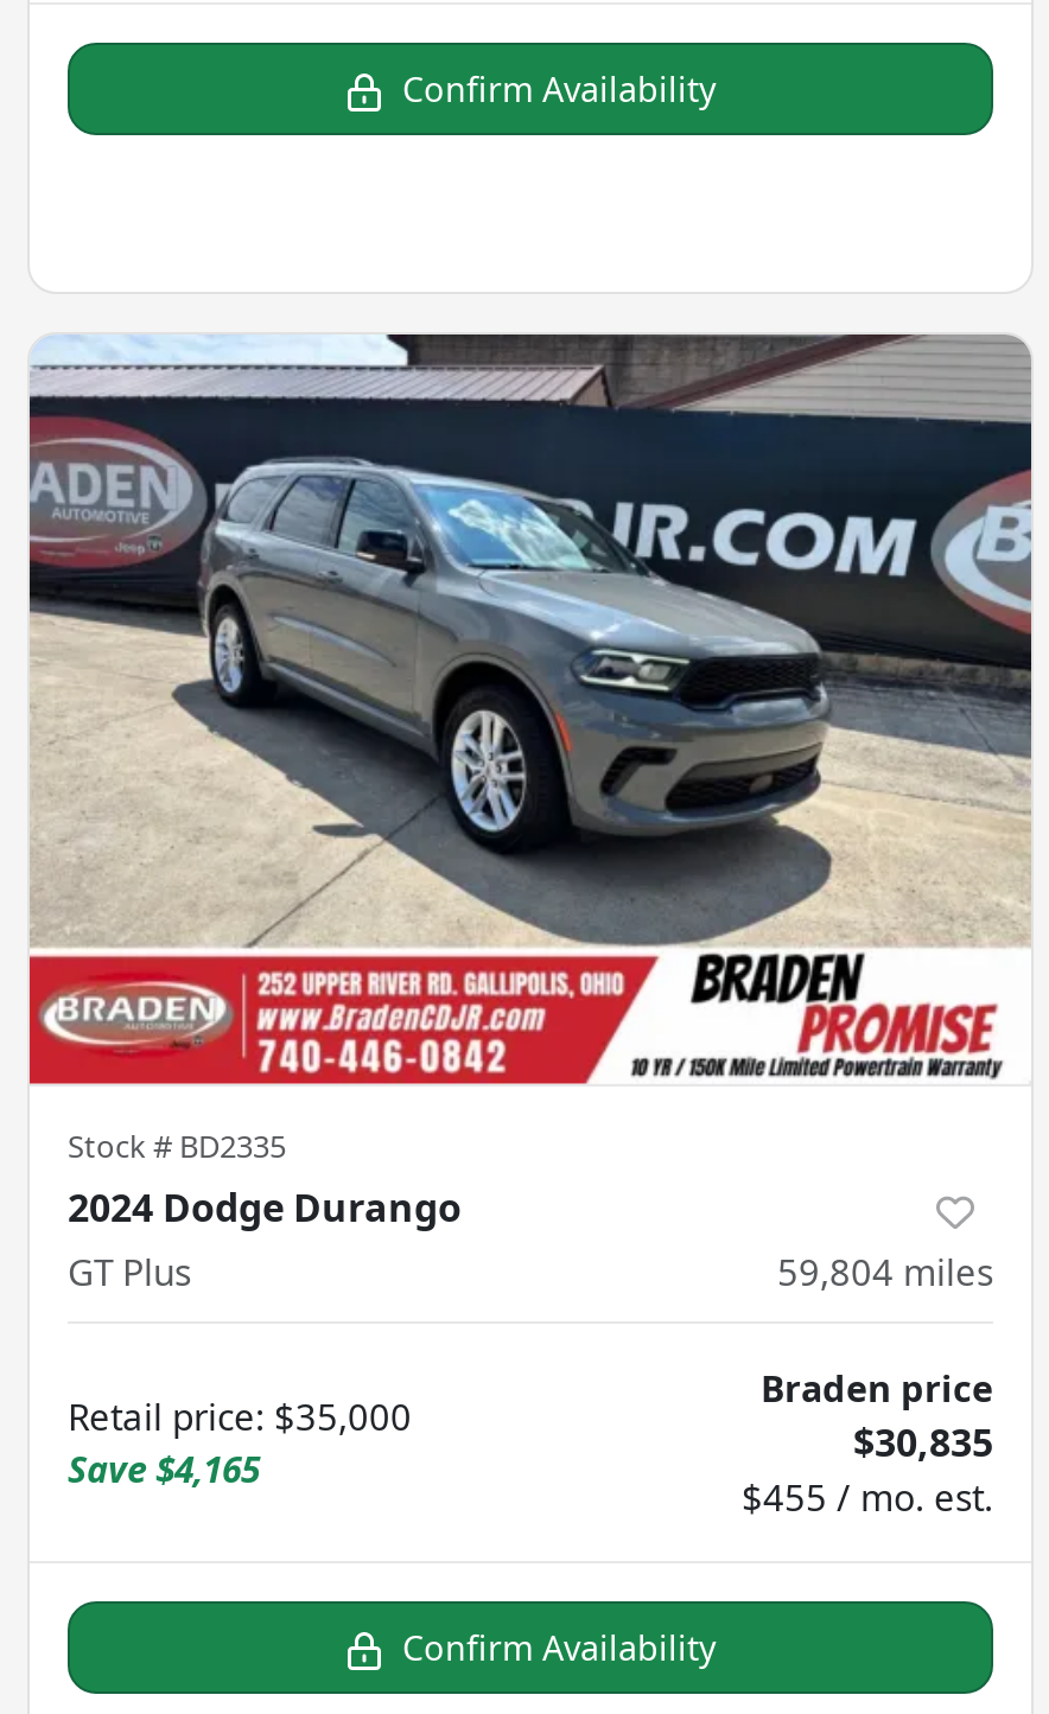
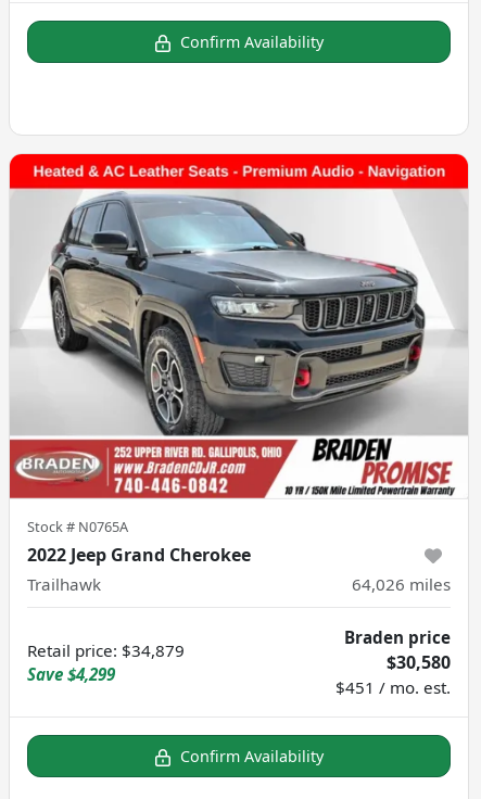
- [image]
+ [image]

- Stock #BD2335
- 2024 Dodge Durango
- GT Plus
- 59,804 miles
+ Stock #N0765A
+ 2022 Jeep Grand Cherokee
+ Trailhawk
+ 64,026 miles

- Retail price: $35,000
- Save $4,165
+ Retail price: $34,879
+ Save $4,299

- $30,835
+ $30,580

- $455 / mo. est.
+ $451 / mo. est.
